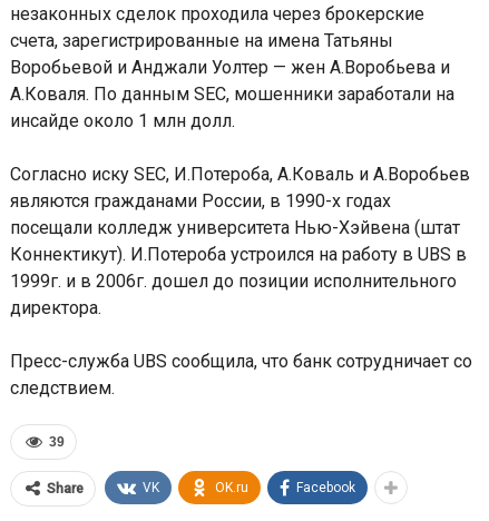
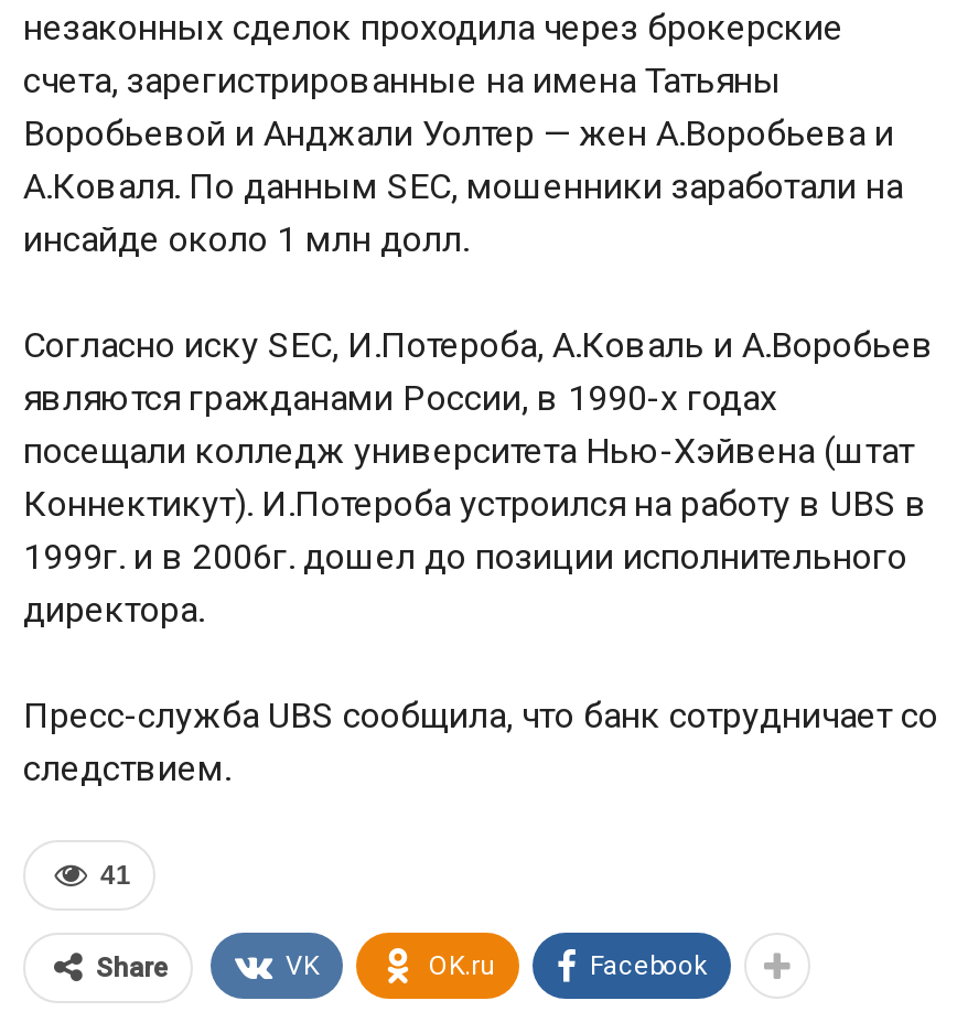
- 39
+ 41
